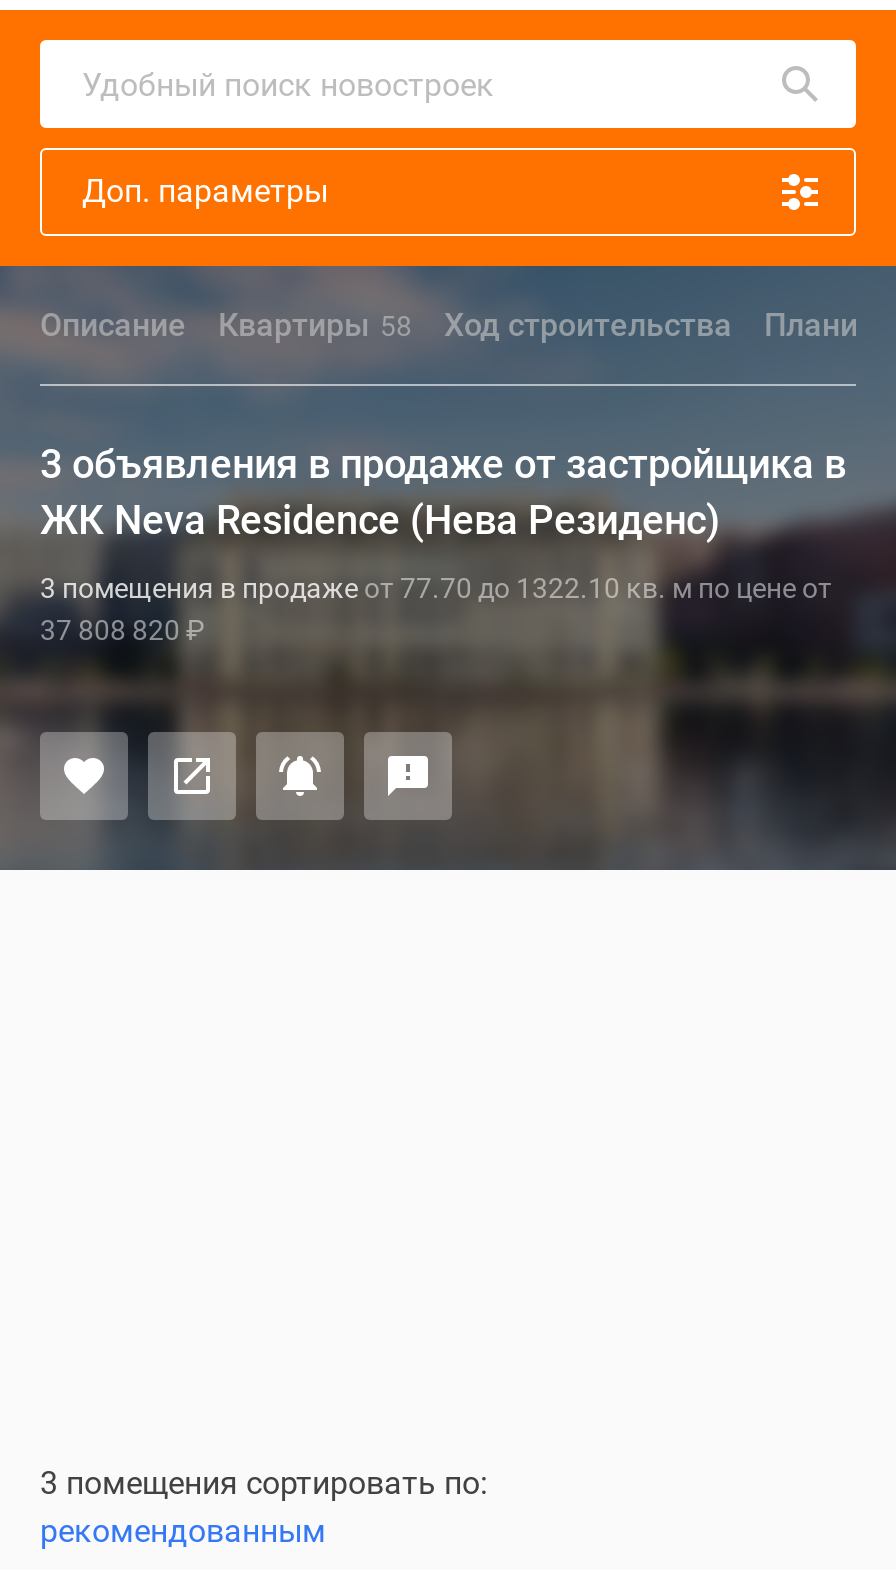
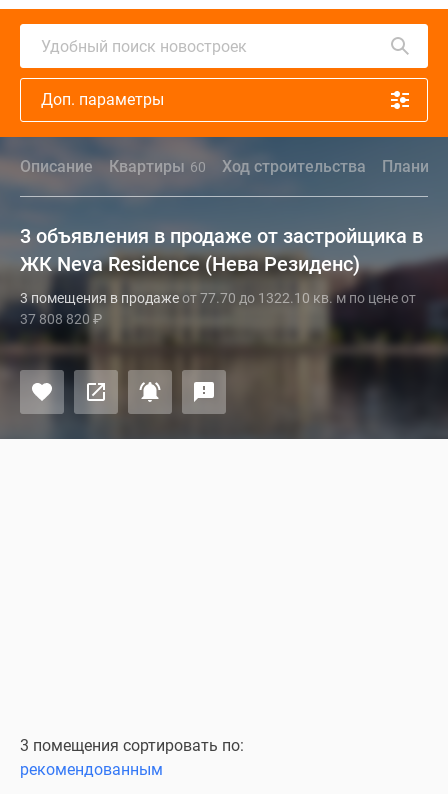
- Квартиры 58
+ Квартиры 60
